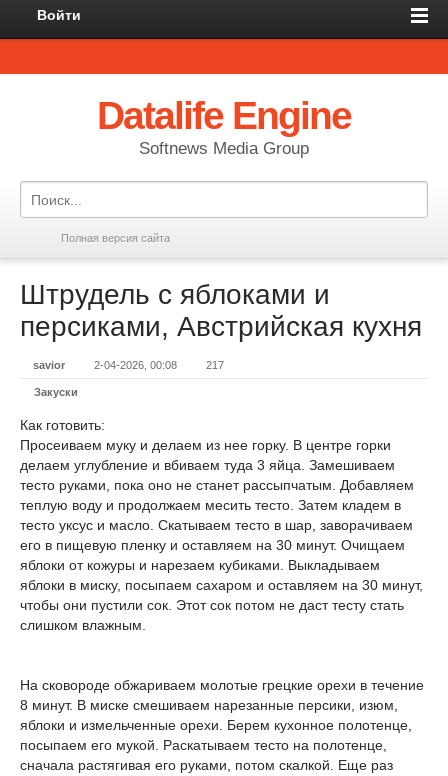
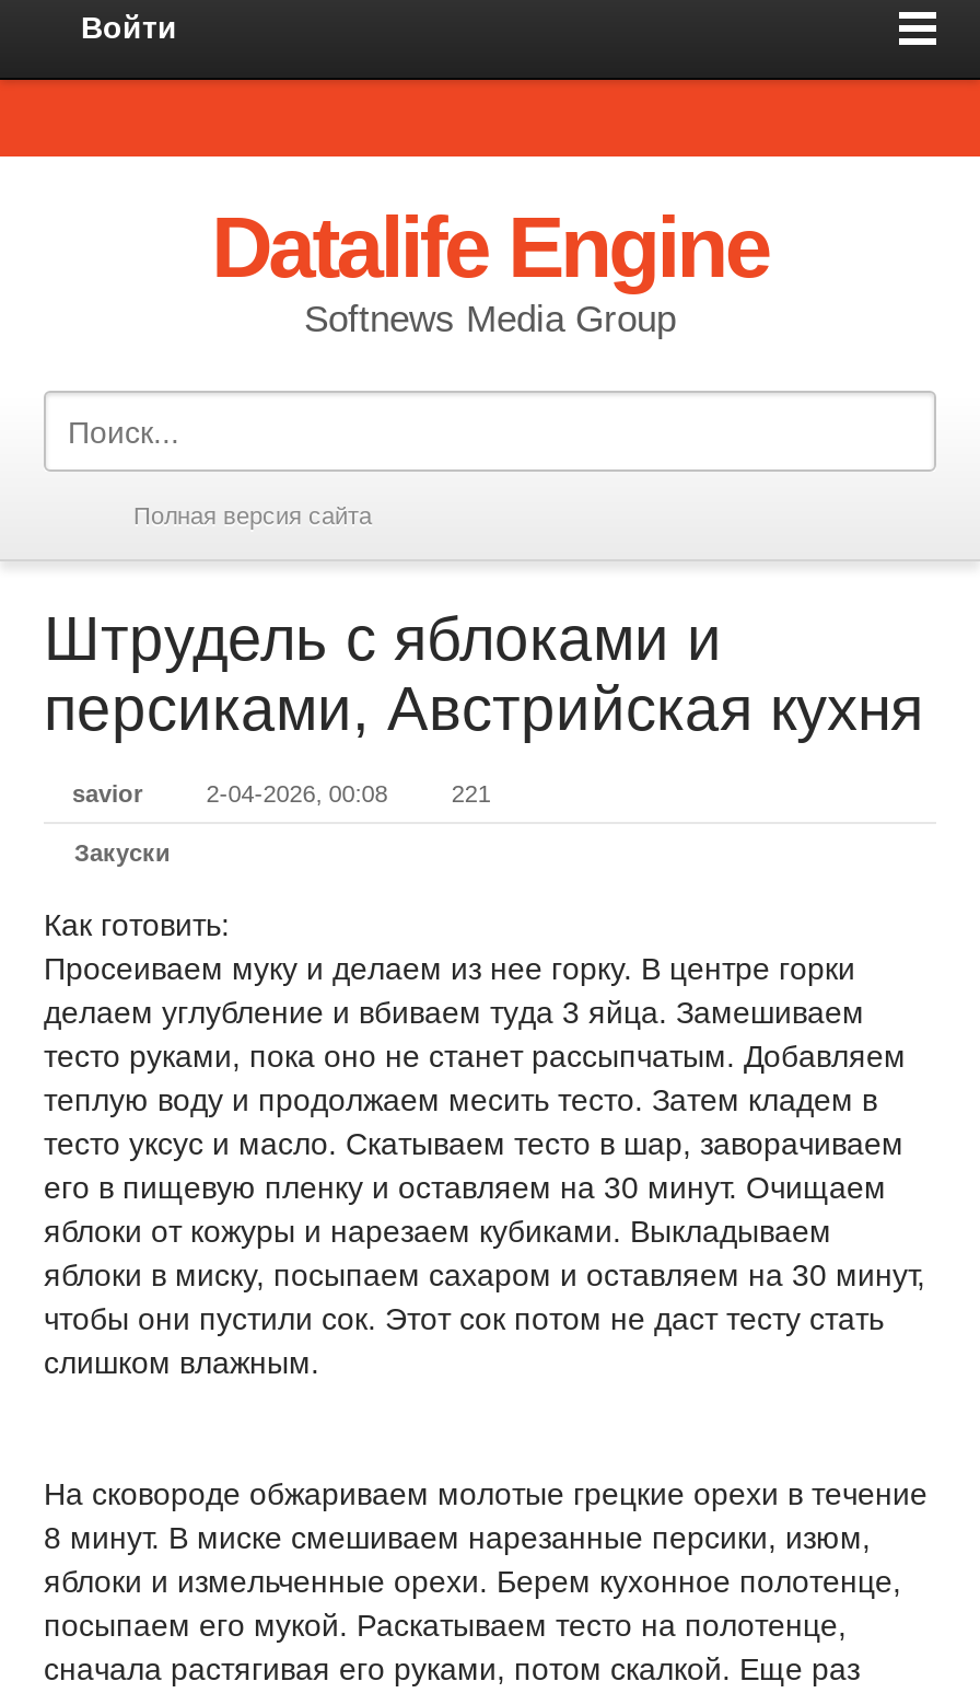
- 217
+ 221
